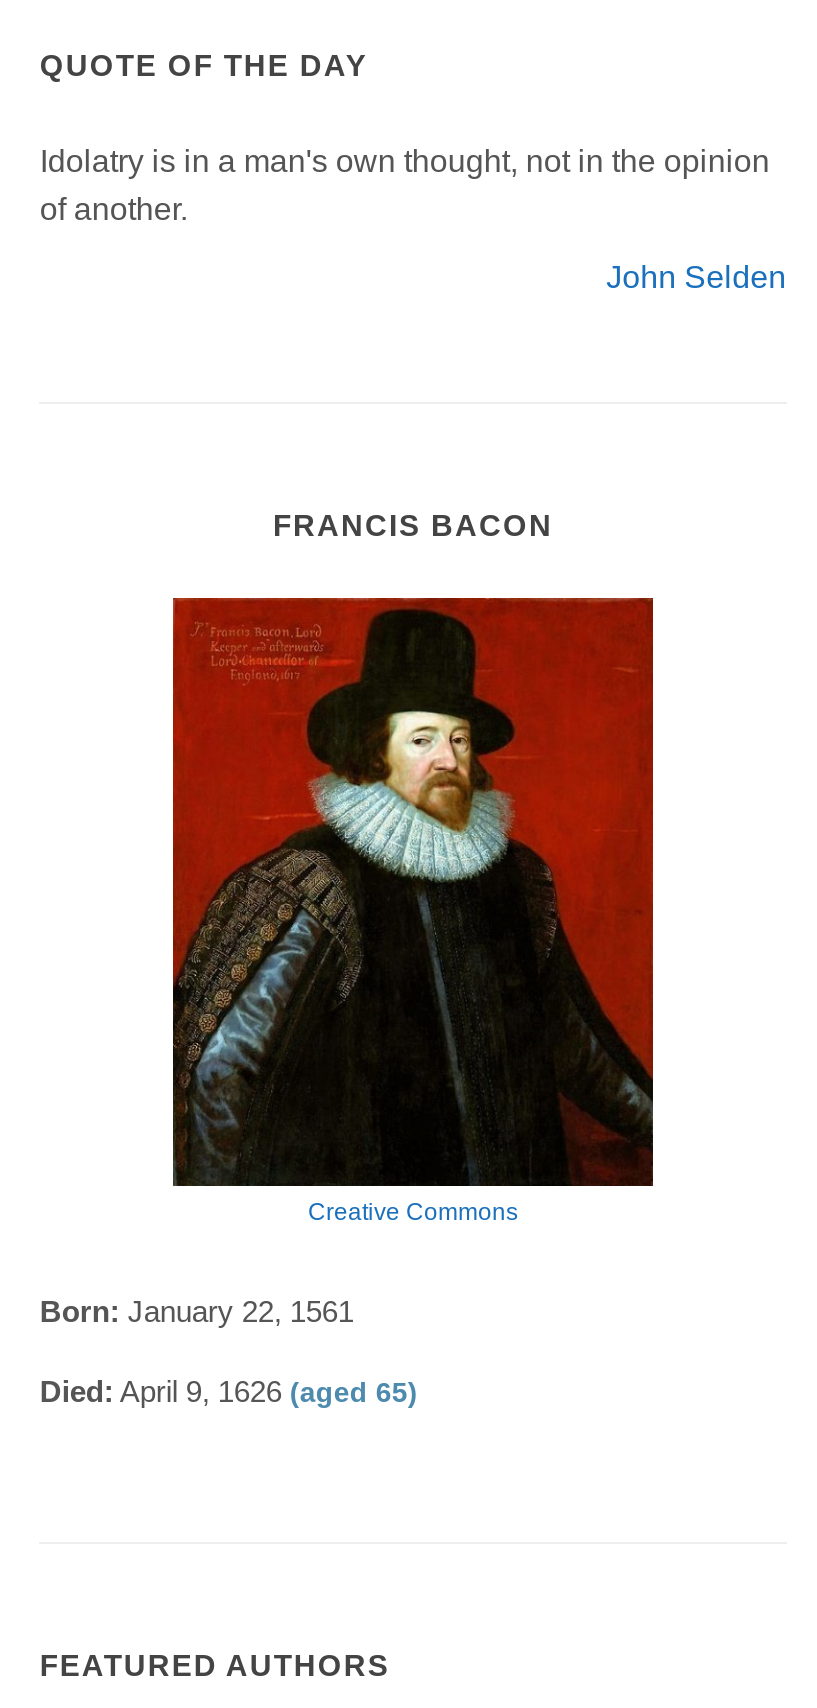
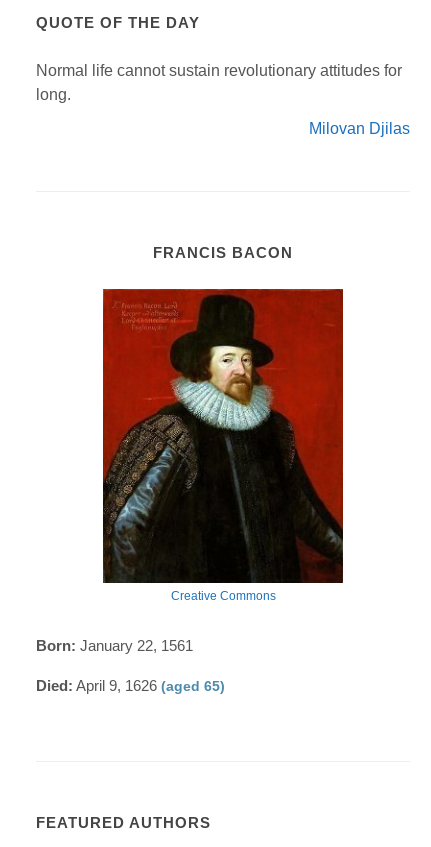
- Idolatry is in a man's own thought, not in the opinion
- of another.
+ Normal life cannot sustain revolutionary attitudes for
+ long.

- John Selden
+ Milovan Djilas
